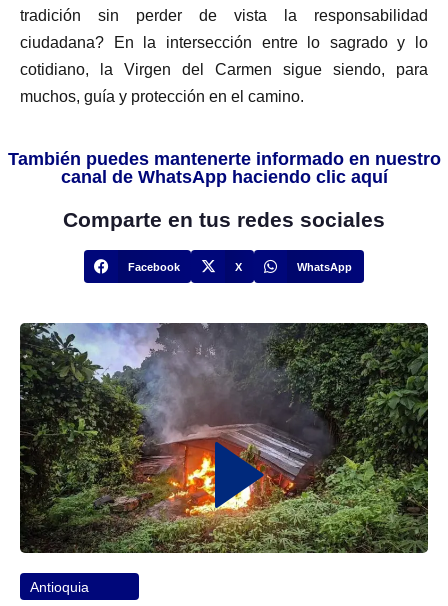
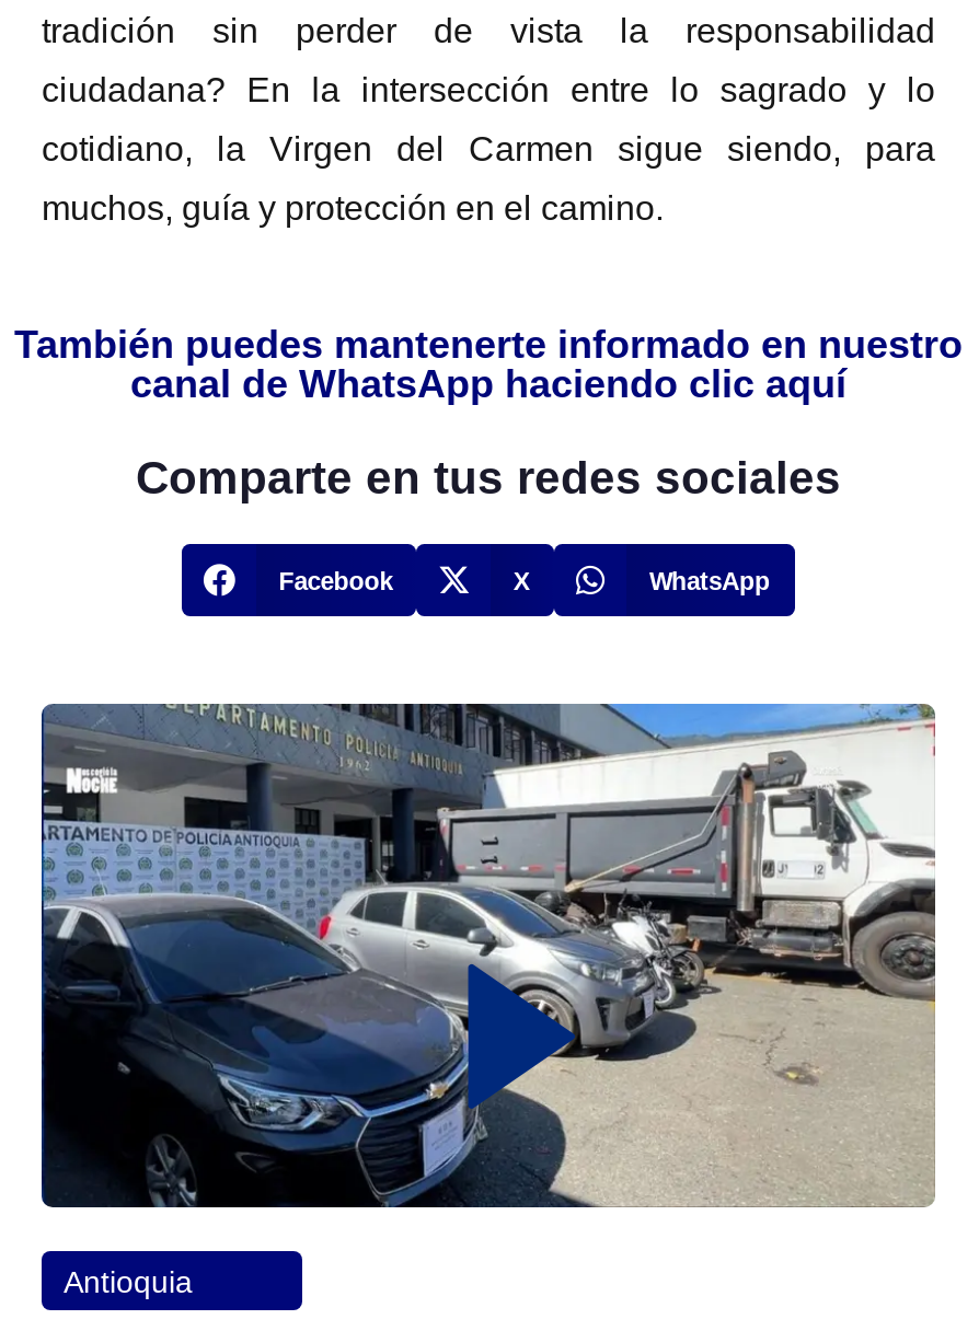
- [image]
+ [image]
